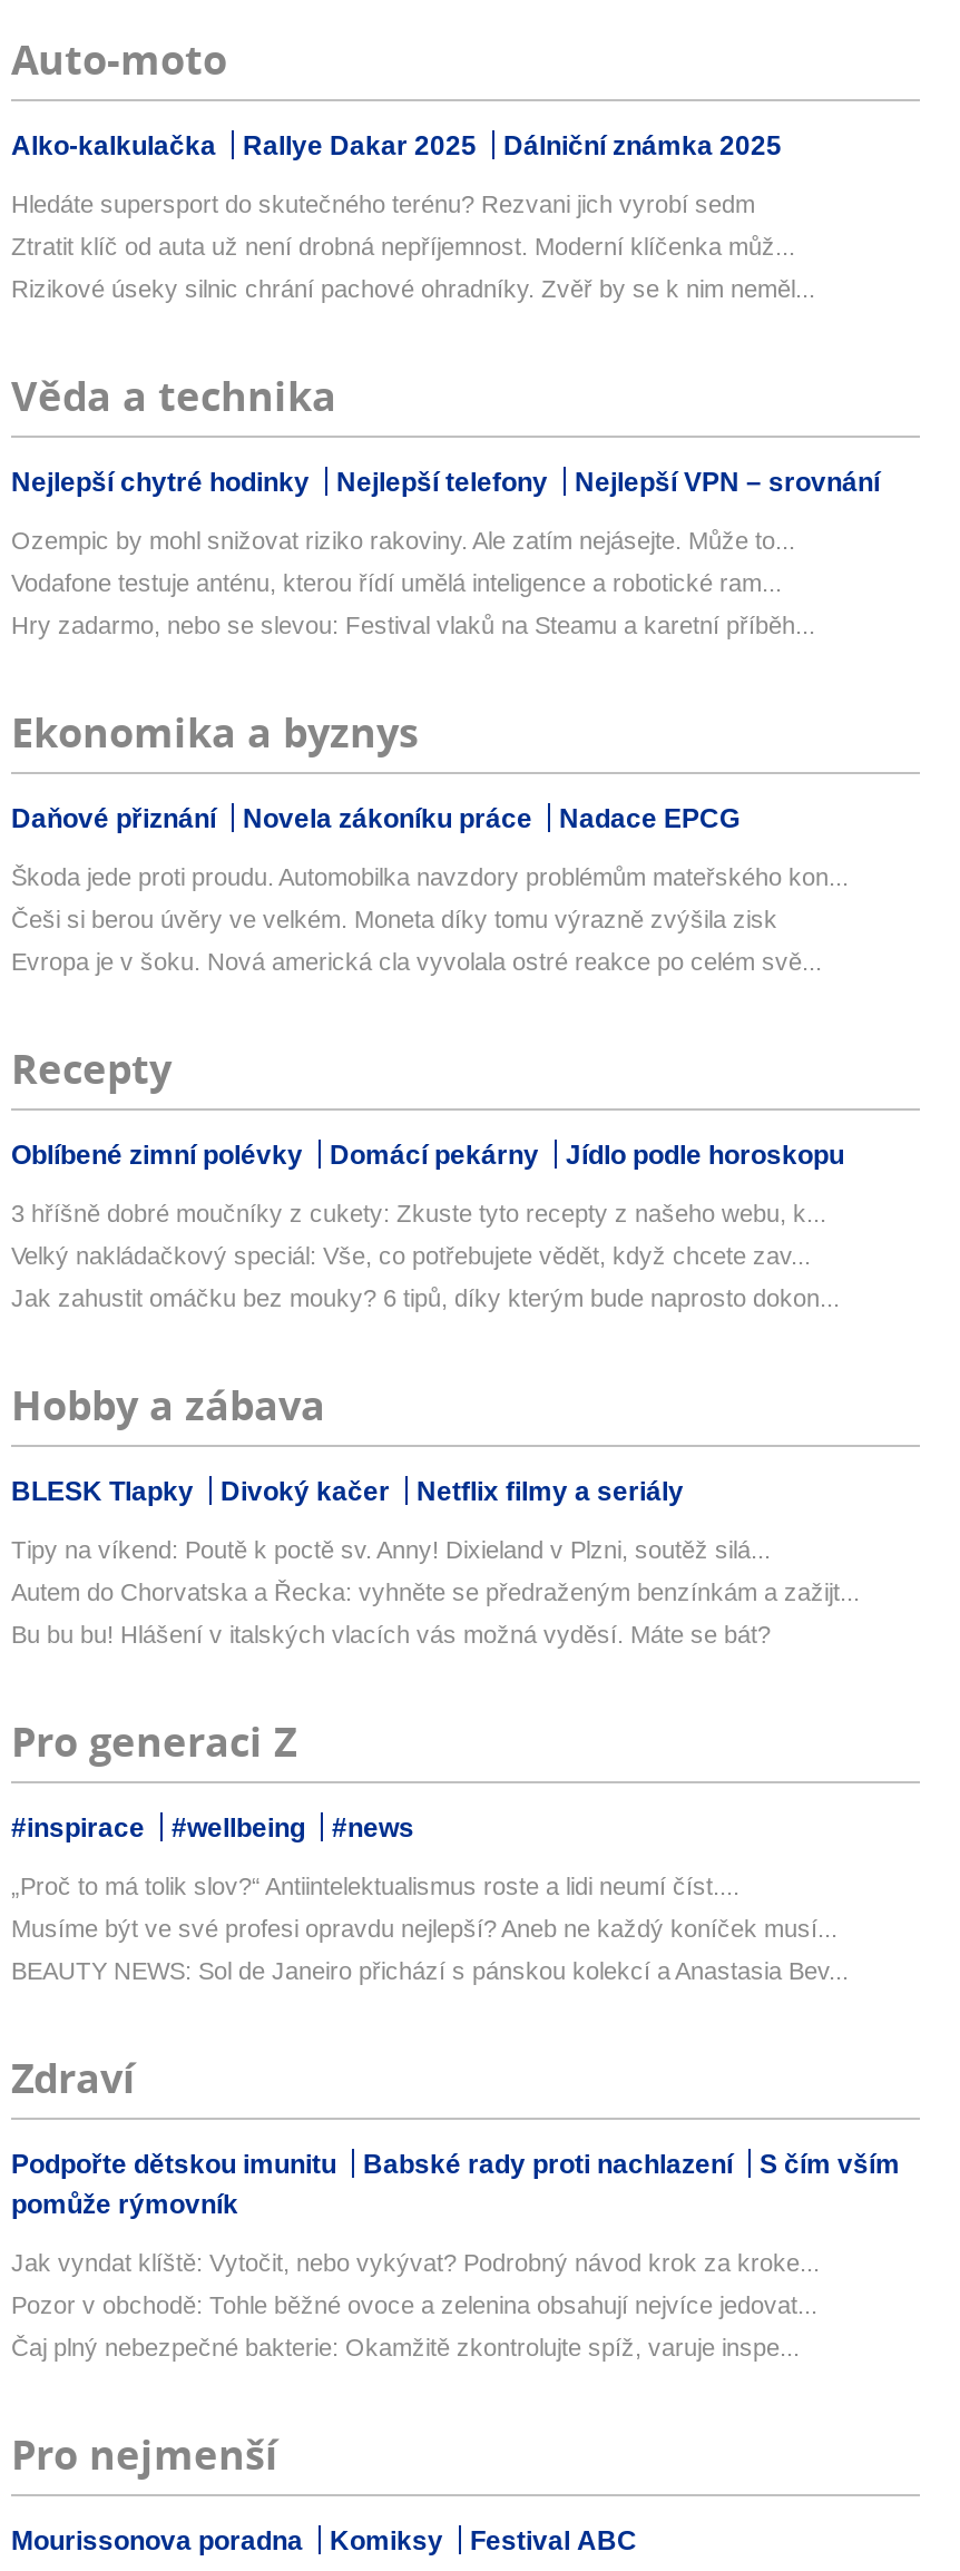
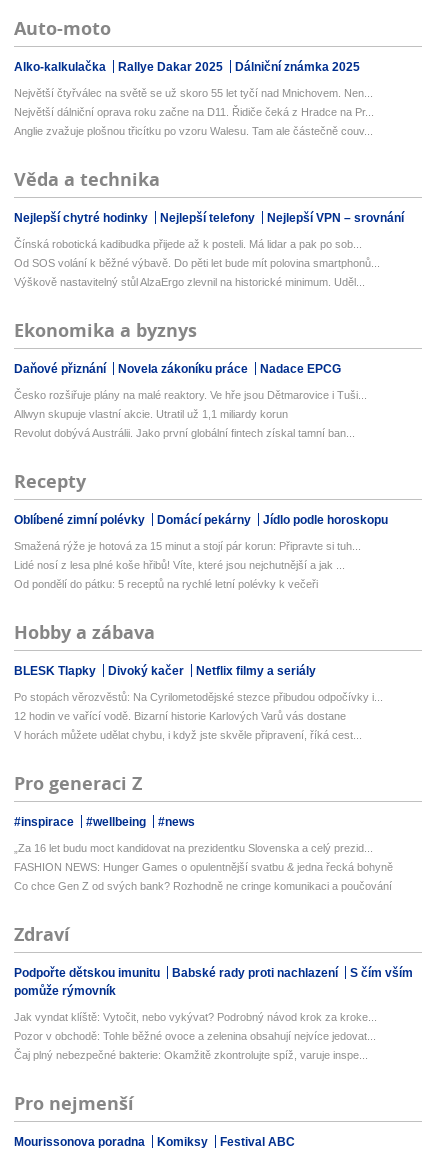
- Hledáte supersport do skutečného terénu? Rezvani jich vyrobí sedm
+ Největší čtyřválec na světě se už skoro 55 let tyčí nad Mnichovem. Nen...

- Ztratit klíč od auta už není drobná nepříjemnost. Moderní klíčenka můž...
+ Největší dálniční oprava roku začne na D11. Řidiče čeká z Hradce na Pr...

- Rizikové úseky silnic chrání pachové ohradníky. Zvěř by se k nim neměl...
+ Anglie zvažuje plošnou třicítku po vzoru Walesu. Tam ale částečně couv...

- Ozempic by mohl snižovat riziko rakoviny. Ale zatím nejásejte. Může to...
+ Čínská robotická kadibudka přijede až k posteli. Má lidar a pak po sob...

- Vodafone testuje anténu, kterou řídí umělá inteligence a robotické ram...
+ Od SOS volání k běžné výbavě. Do pěti let bude mít polovina smartphonů...

- Hry zadarmo, nebo se slevou: Festival vlaků na Steamu a karetní příběh...
+ Výškově nastavitelný stůl AlzaErgo zlevnil na historické minimum. Uděl...

- Škoda jede proti proudu. Automobilka navzdory problémům mateřského kon...
+ Česko rozšiřuje plány na malé reaktory. Ve hře jsou Dětmarovice i Tuši...

- Češi si berou úvěry ve velkém. Moneta díky tomu výrazně zvýšila zisk
+ Allwyn skupuje vlastní akcie. Utratil už 1,1 miliardy korun

- Evropa je v šoku. Nová americká cla vyvolala ostré reakce po celém svě...
+ Revolut dobývá Austrálii. Jako první globální fintech získal tamní ban...

- 3 hříšně dobré moučníky z cukety: Zkuste tyto recepty z našeho webu, k...
+ Smažená rýže je hotová za 15 minut a stojí pár korun: Připravte si tuh...

- Velký nakládačkový speciál: Vše, co potřebujete vědět, když chcete zav...
+ Lidé nosí z lesa plné koše hřibů! Víte, které jsou nejchutnější a jak ...

- Jak zahustit omáčku bez mouky? 6 tipů, díky kterým bude naprosto dokon...
+ Od pondělí do pátku: 5 receptů na rychlé letní polévky k večeři

- Tipy na víkend: Poutě k poctě sv. Anny! Dixieland v Plzni, soutěž silá...
+ Po stopách věrozvěstů: Na Cyrilometodějské stezce přibudou odpočívky i...

- Autem do Chorvatska a Řecka: vyhněte se předraženým benzínkám a zažijt...
+ 12 hodin ve vařící vodě. Bizarní historie Karlových Varů vás dostane

- Bu bu bu! Hlášení v italských vlacích vás možná vyděsí. Máte se bát?
+ V horách můžete udělat chybu, i když jste skvěle připravení, říká cest...

- „Proč to má tolik slov?“ Antiintelektualismus roste a lidi neumí číst....
+ „Za 16 let budu moct kandidovat na prezidentku Slovenska a celý prezid...

- Musíme být ve své profesi opravdu nejlepší? Aneb ne každý koníček musí...
+ FASHION NEWS: Hunger Games o opulentnější svatbu & jedna řecká bohyně

- BEAUTY NEWS: Sol de Janeiro přichází s pánskou kolekcí a Anastasia Bev...
+ Co chce Gen Z od svých bank? Rozhodně ne cringe komunikaci a poučování
